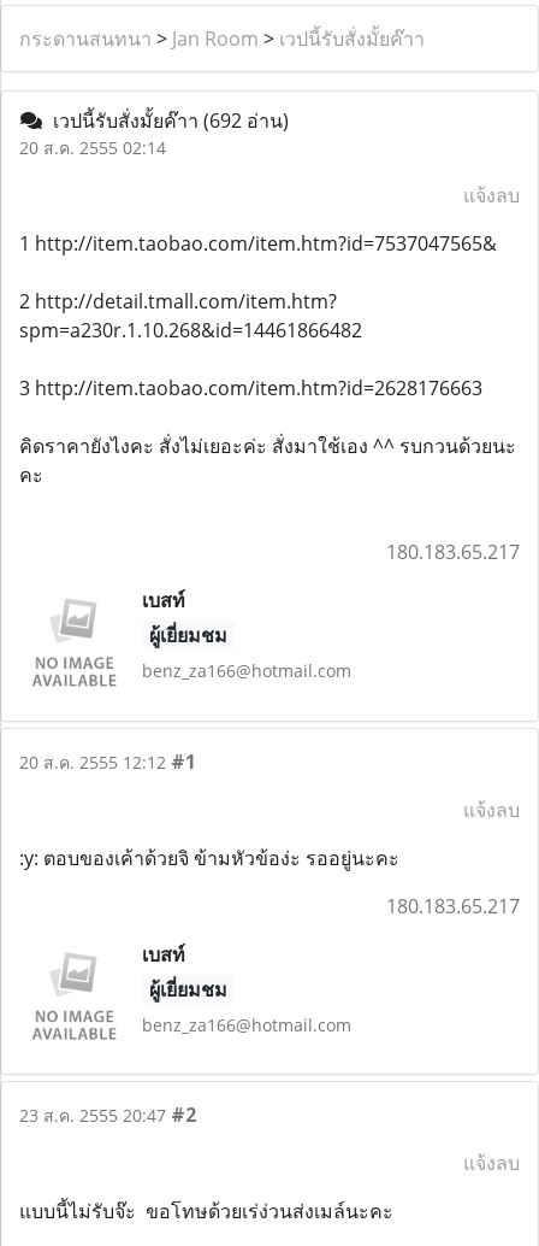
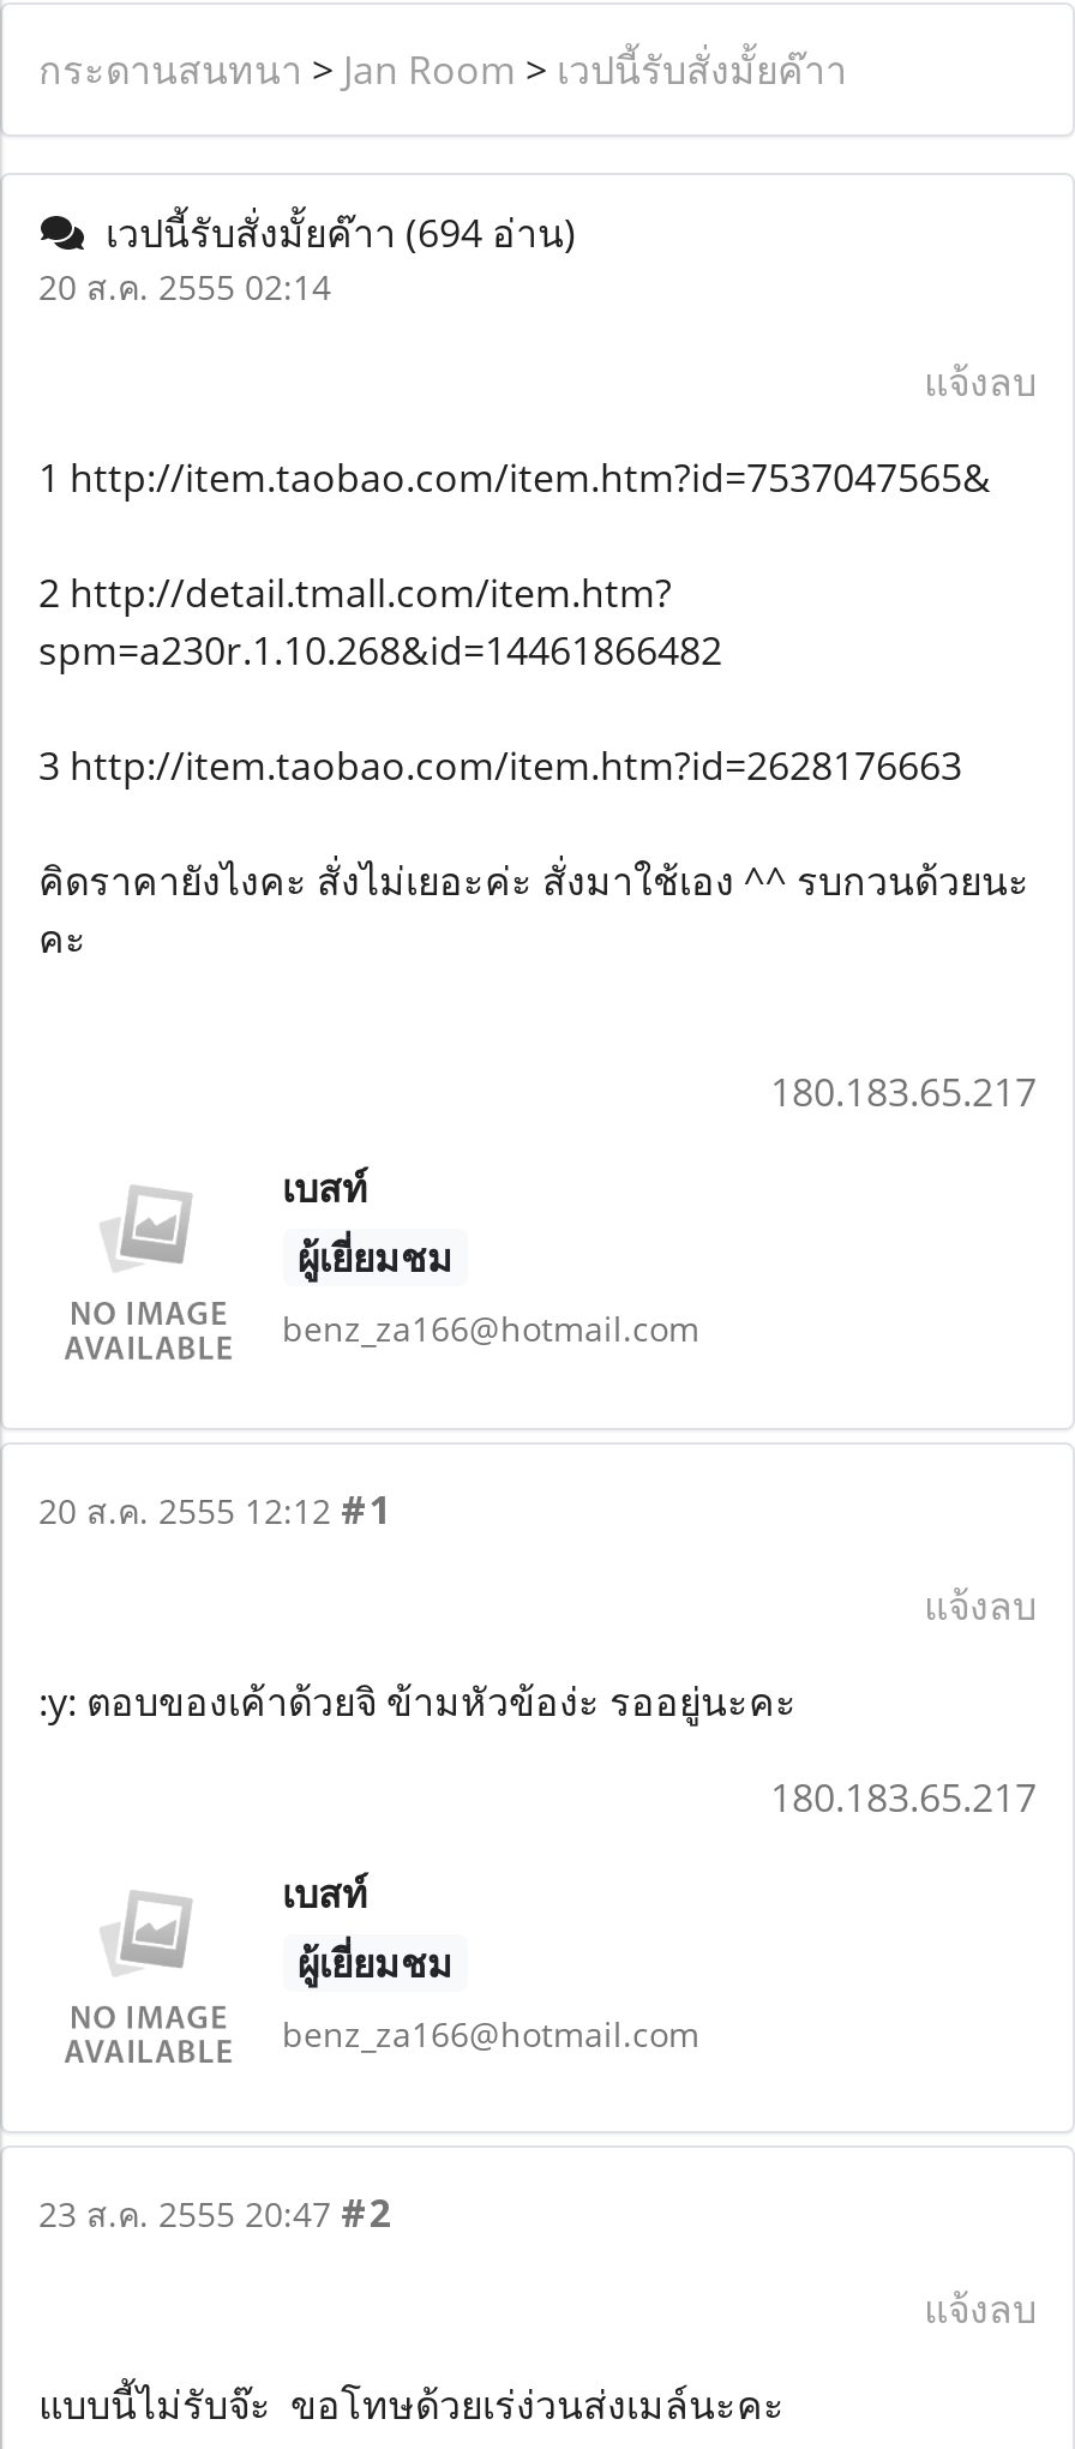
- เวปนี้รับสั่งมั้ยค๊าา(692 อ่าน)
+ เวปนี้รับสั่งมั้ยค๊าา(694 อ่าน)
